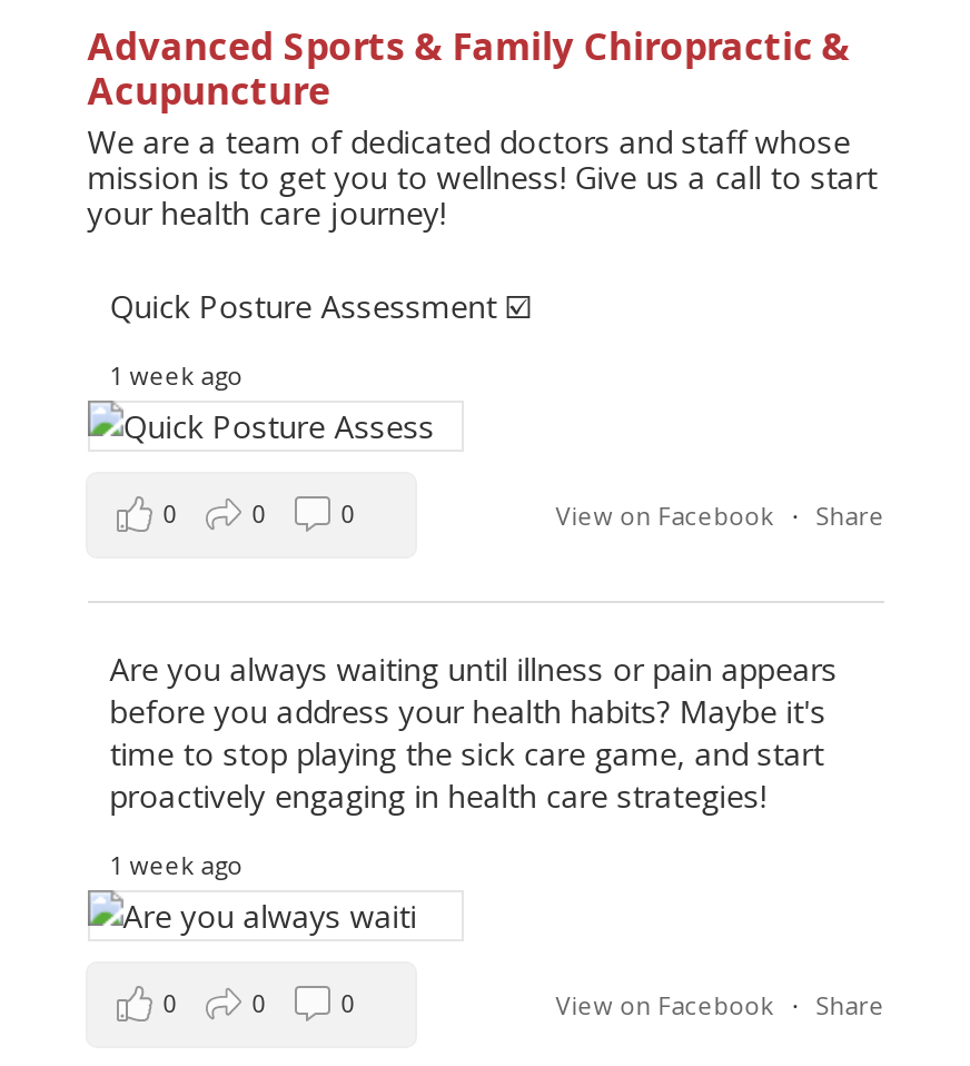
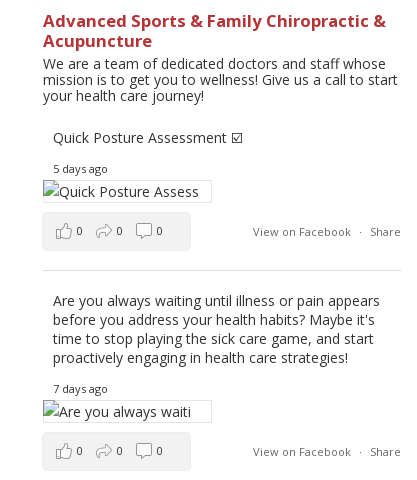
- 1 week ago
+ 5 days ago

- 1 week ago
+ 7 days ago
